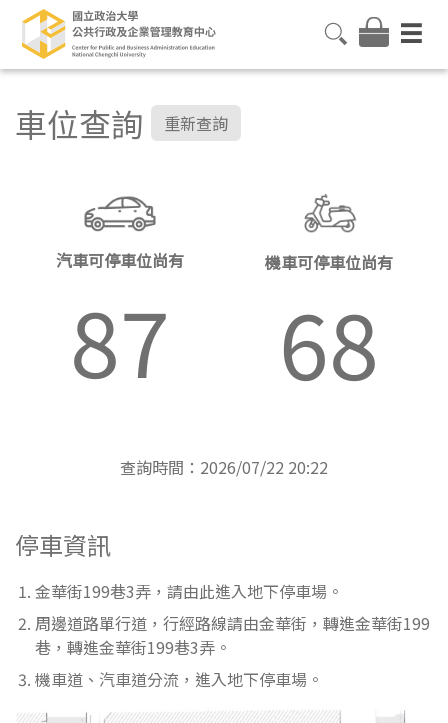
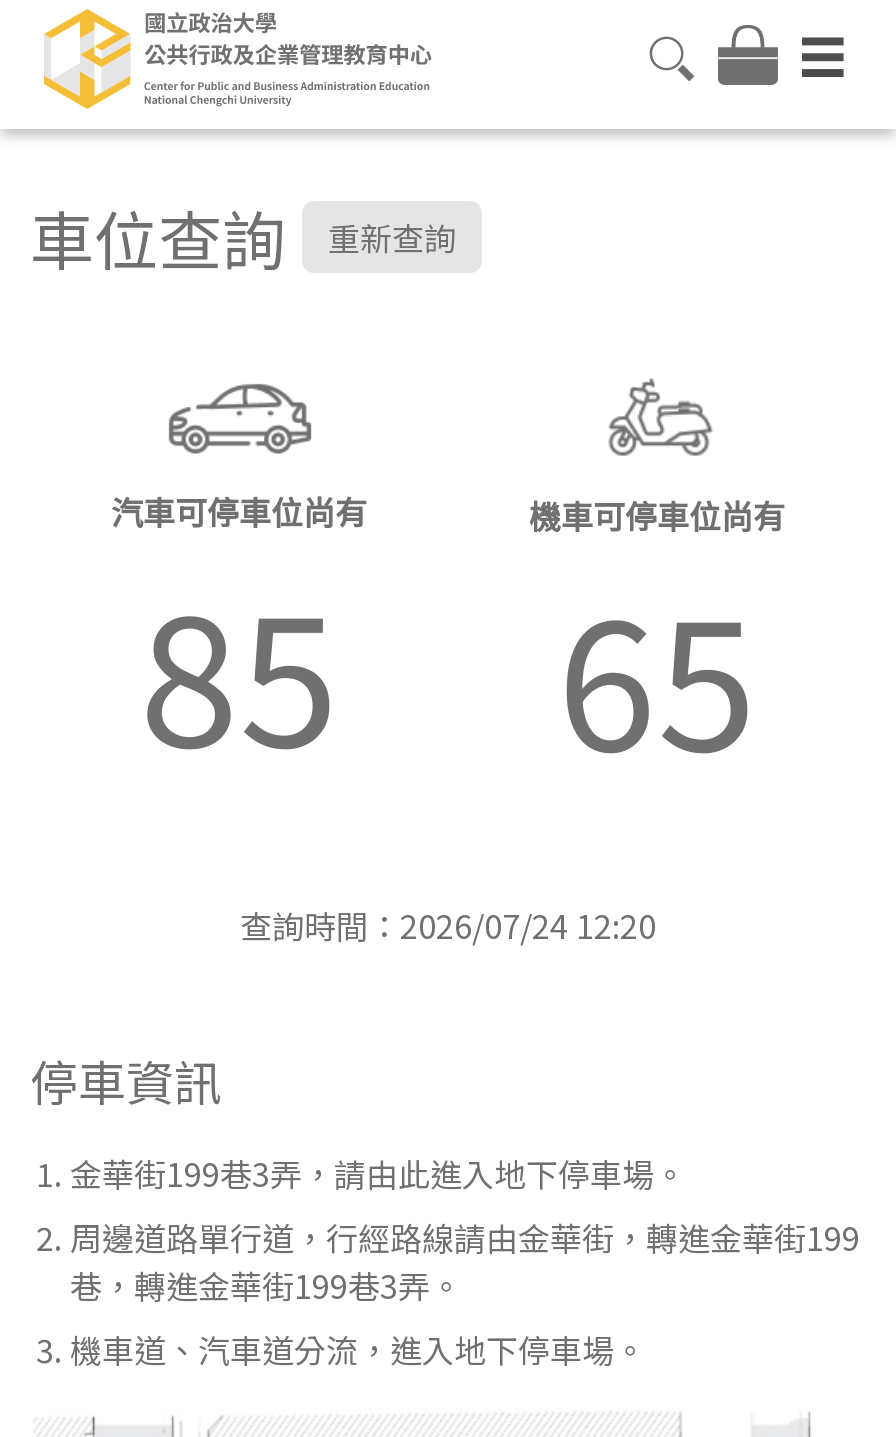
- 87
+ 85

- 68
+ 65

- 查詢時間：2026/07/22 20:22
+ 查詢時間：2026/07/24 12:20
